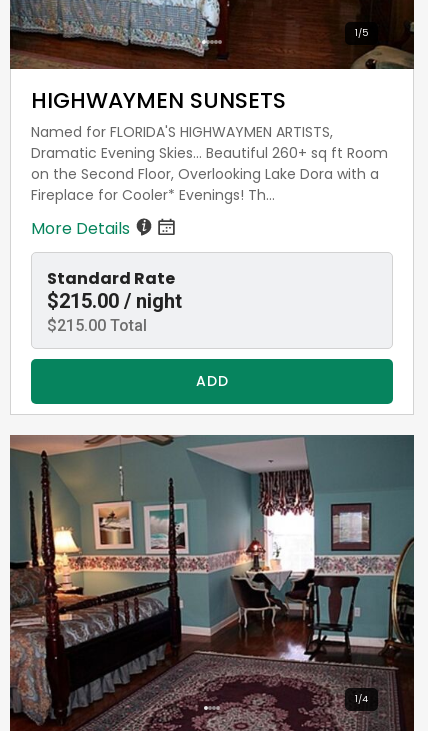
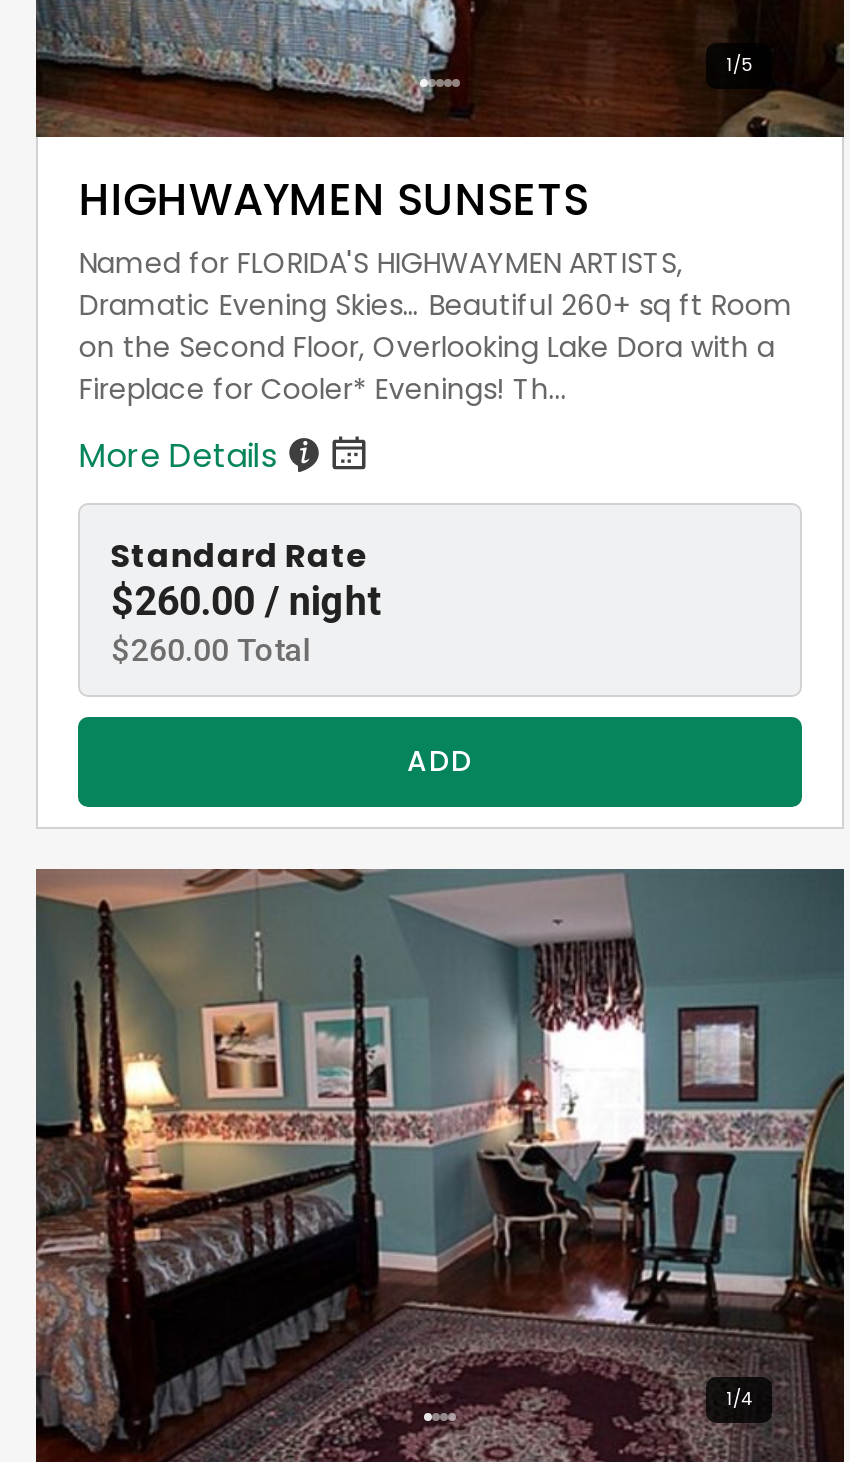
- $215.00 / night
+ $260.00 / night

- $215.00 Total
+ $260.00 Total
